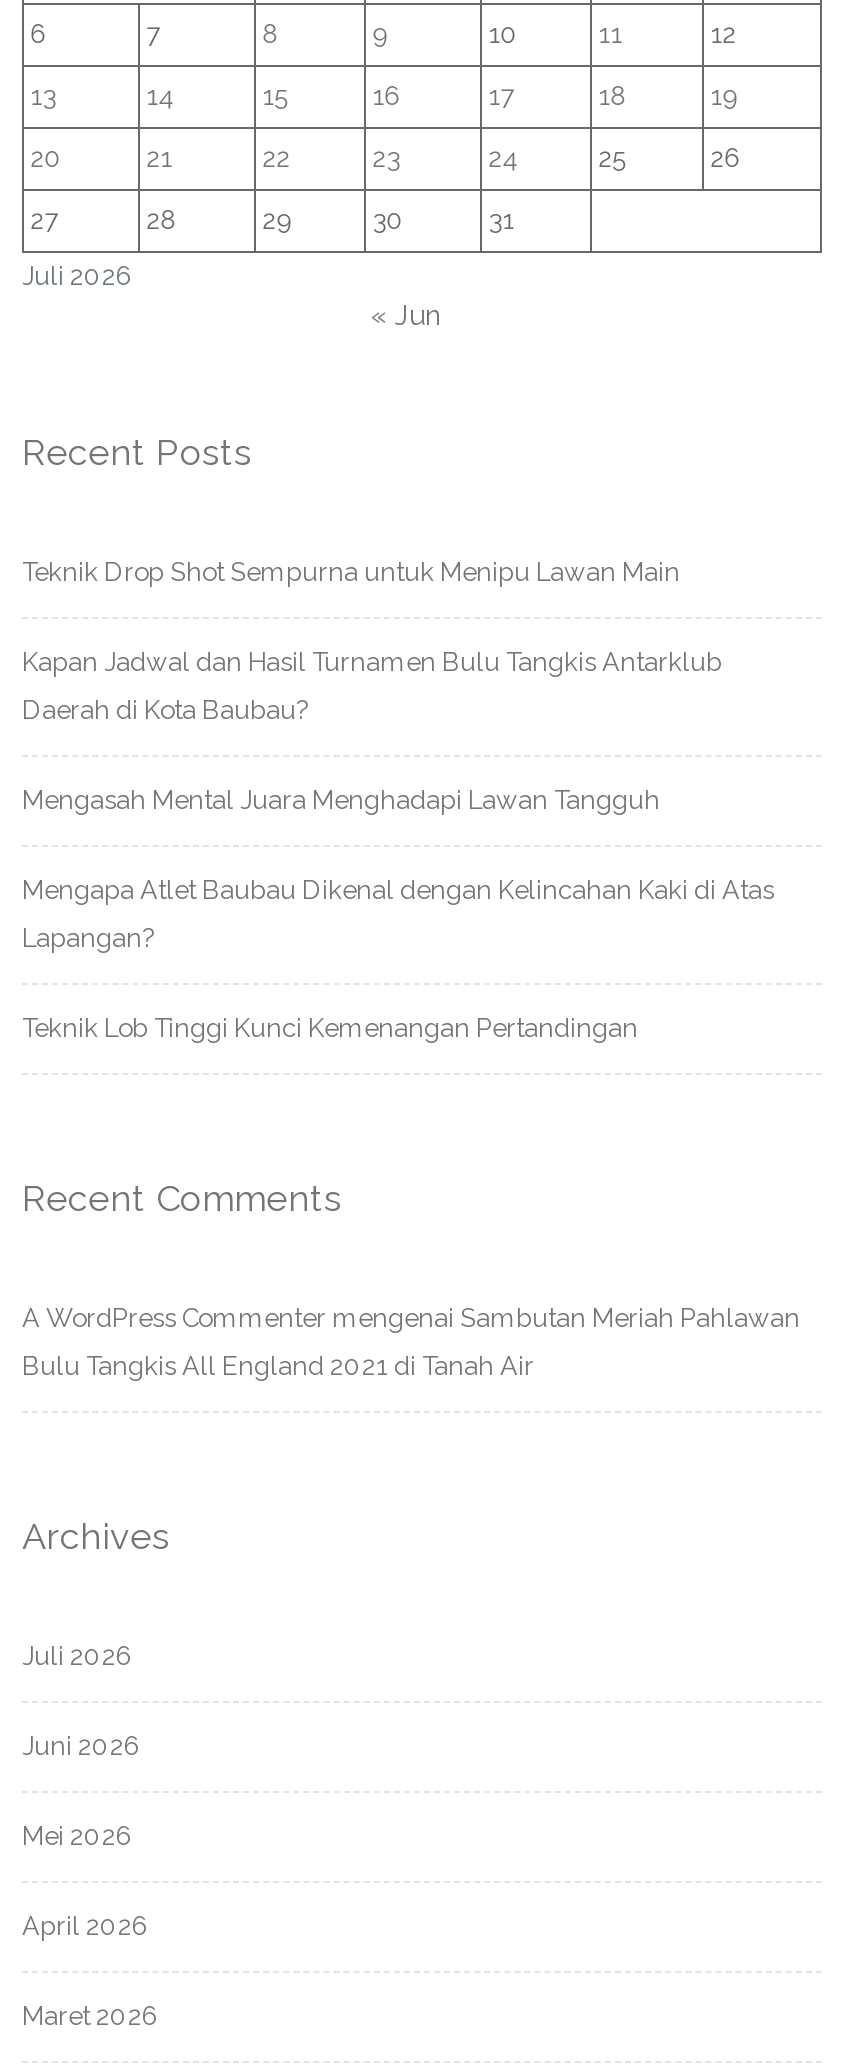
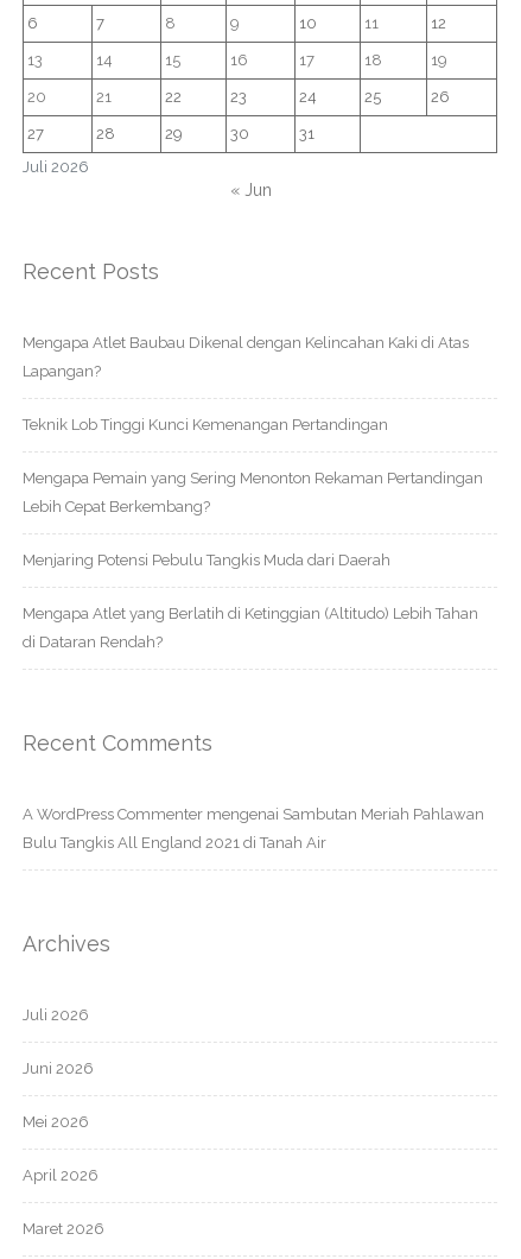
- Teknik Drop Shot Sempurna untuk Menipu Lawan Main
- Kapan Jadwal dan Hasil Turnamen Bulu Tangkis Antarklub
- Daerah di Kota Baubau?
- Mengasah Mental Juara Menghadapi Lawan Tangguh

moved up: Mengapa Atlet Baubau Dikenal dengan Kelincahan Kaki di Atas | Lapangan? | Teknik Lob Tinggi Kunci Kemenangan Pertandingan

+ Mengapa Pemain yang Sering Menonton Rekaman Pertandingan
+ Lebih Cepat Berkembang?
+ Menjaring Potensi Pebulu Tangkis Muda dari Daerah
+ Mengapa Atlet yang Berlatih di Ketinggian (Altitudo) Lebih Tahan
+ di Dataran Rendah?
